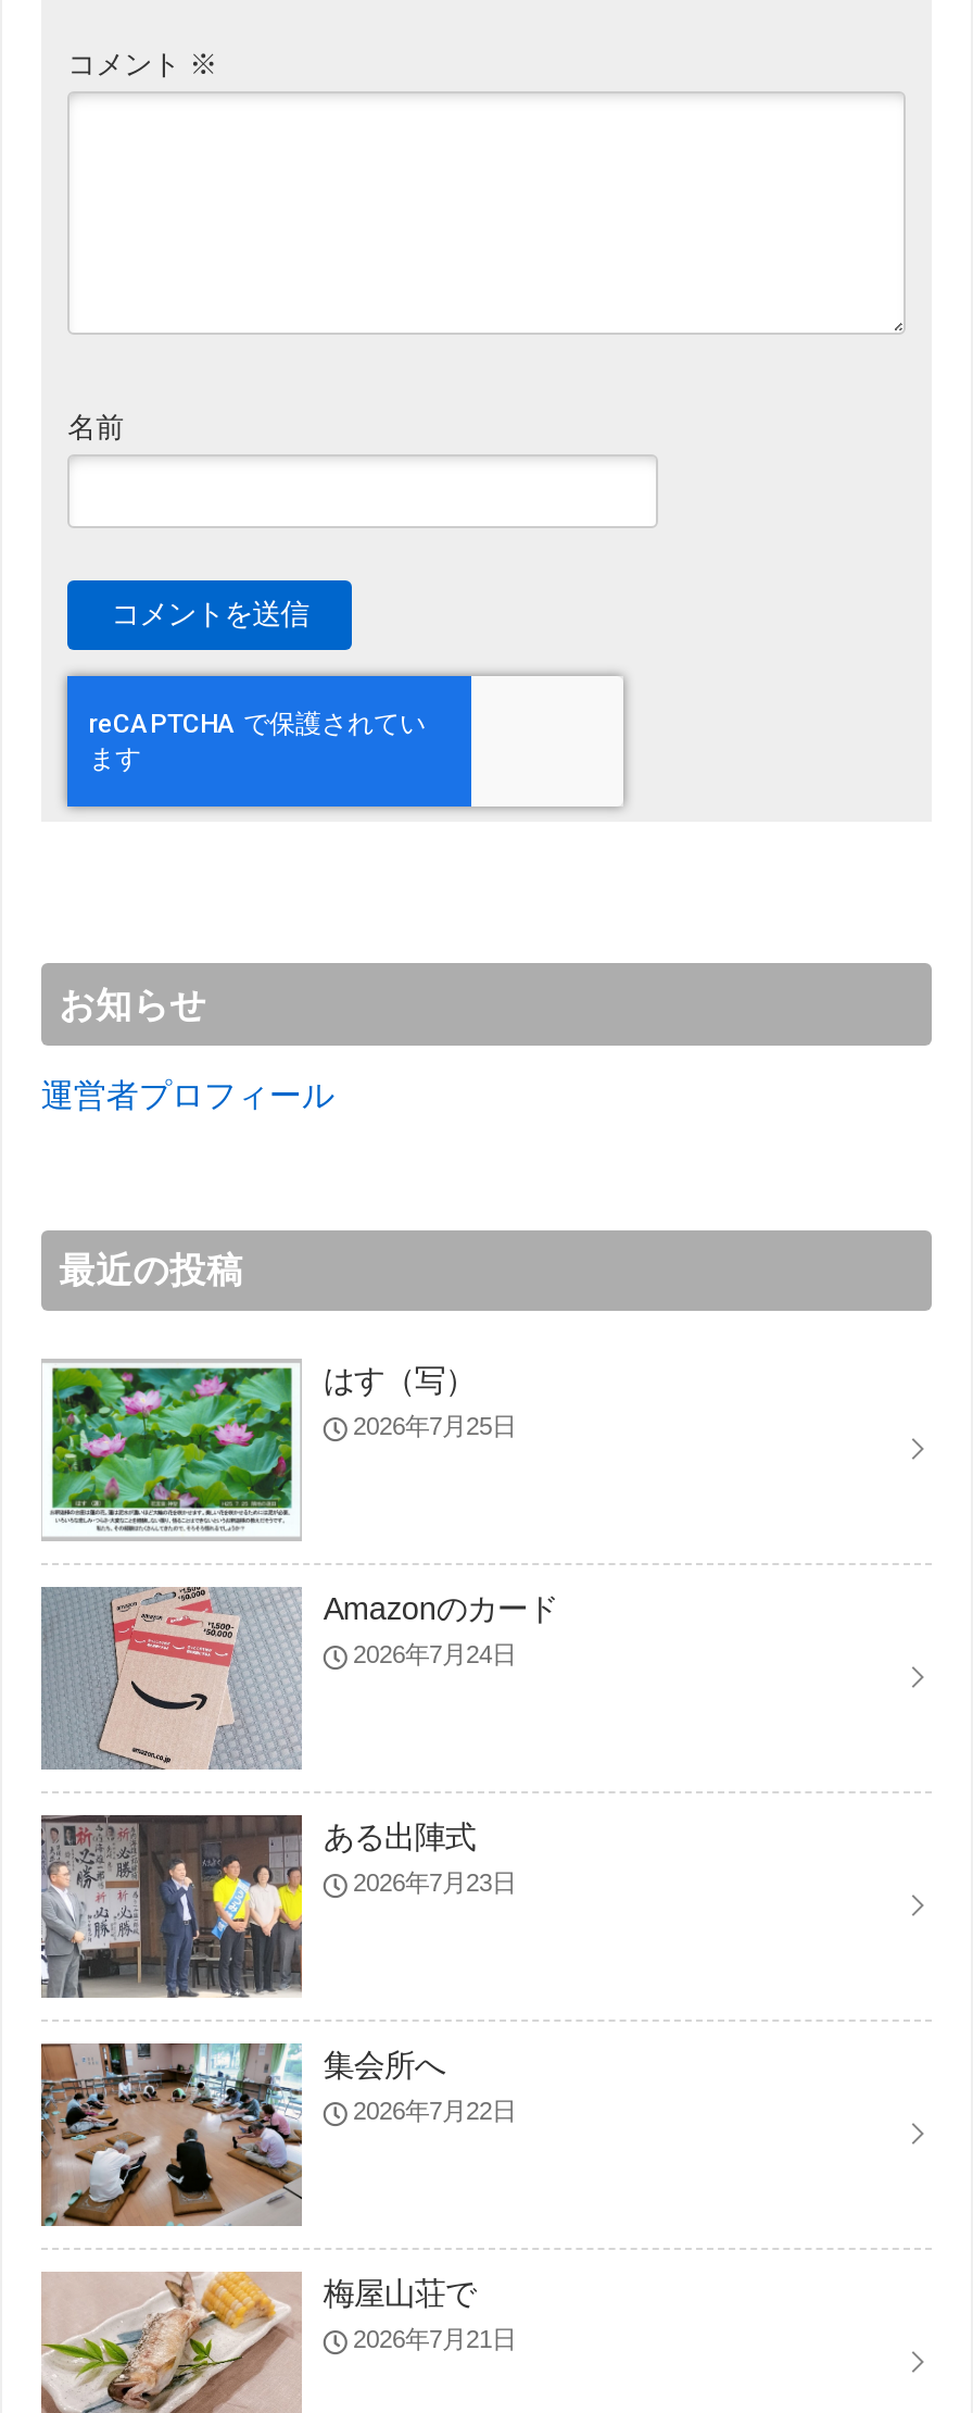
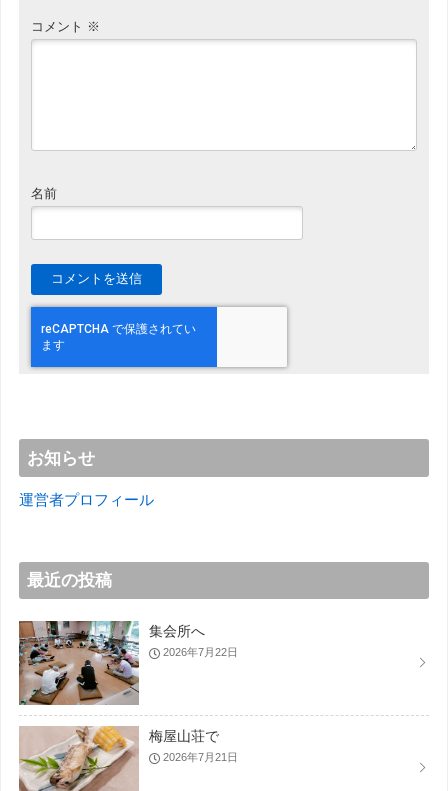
- [image]
- はす（写）
- 2026年7月25日

- [image]
- Amazonのカード
- 2026年7月24日

- [image]
- ある出陣式
- 2026年7月23日
